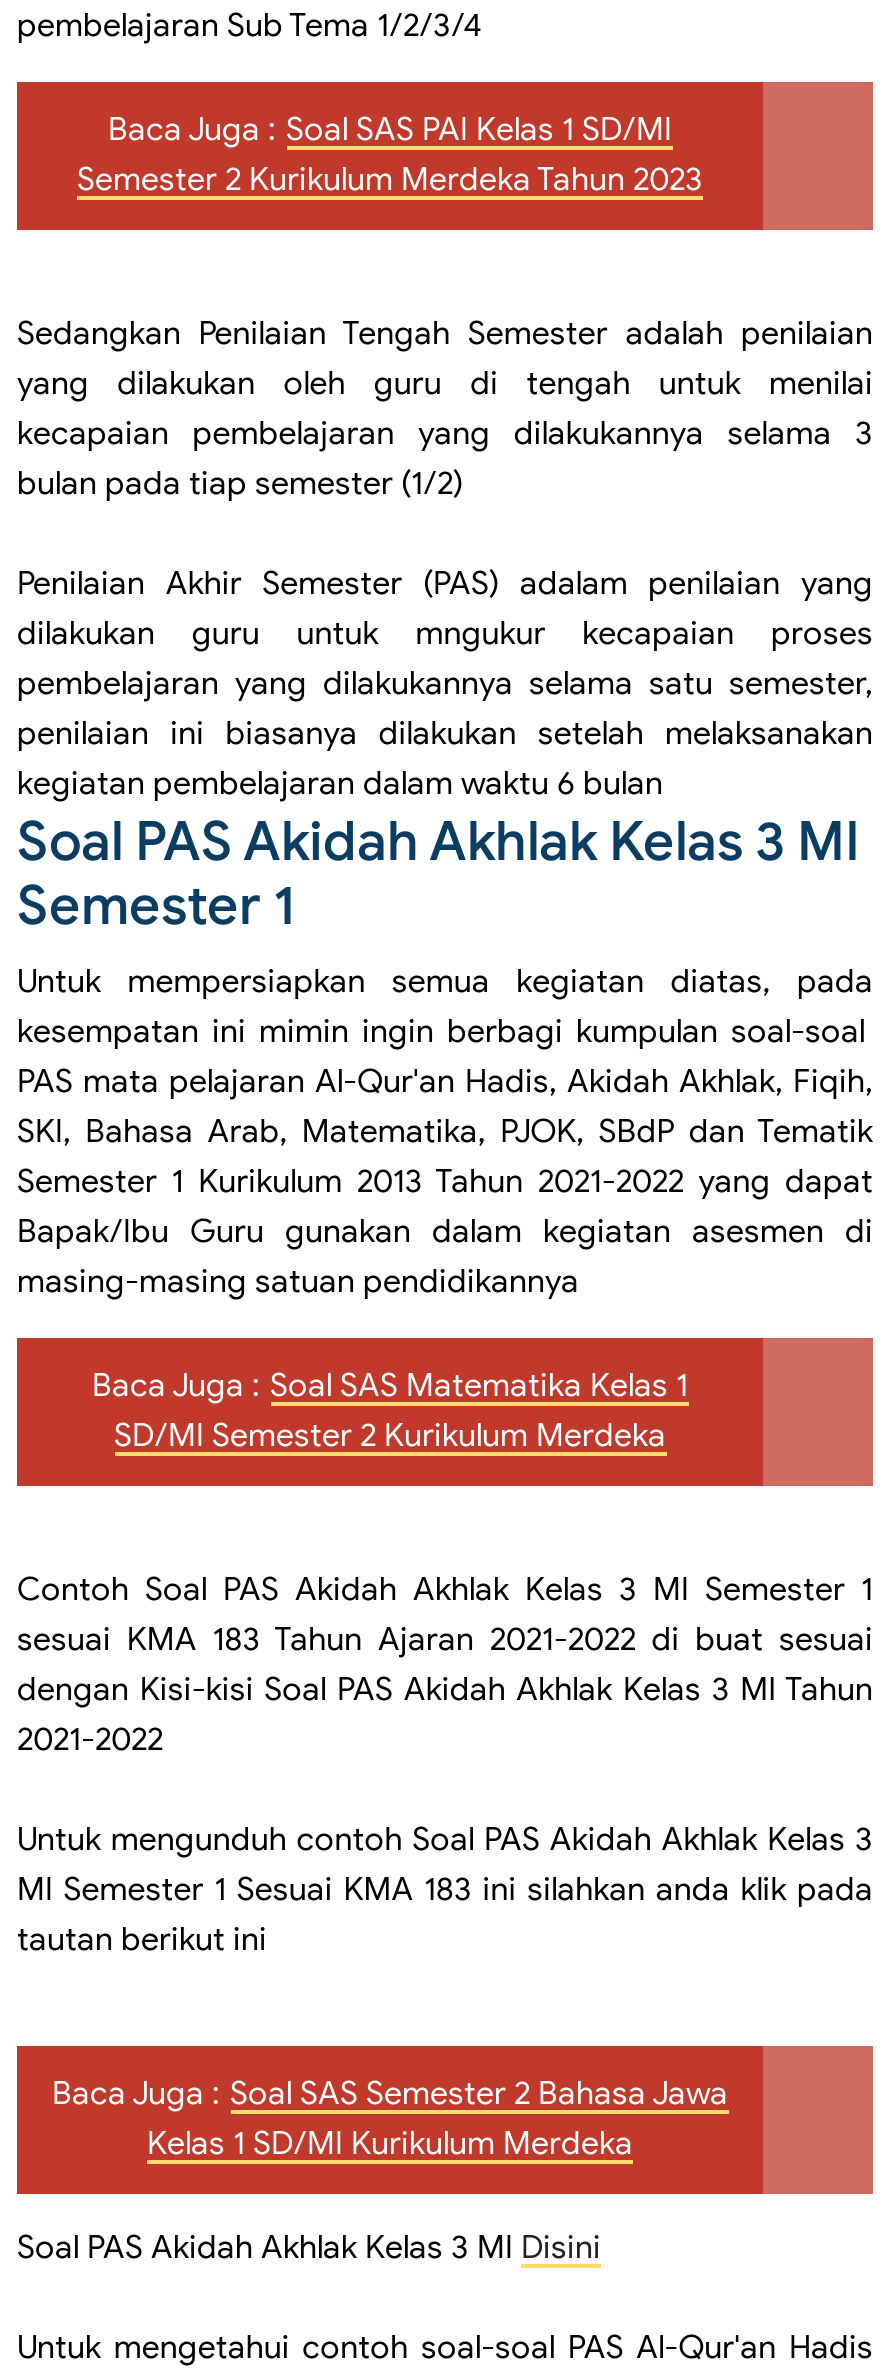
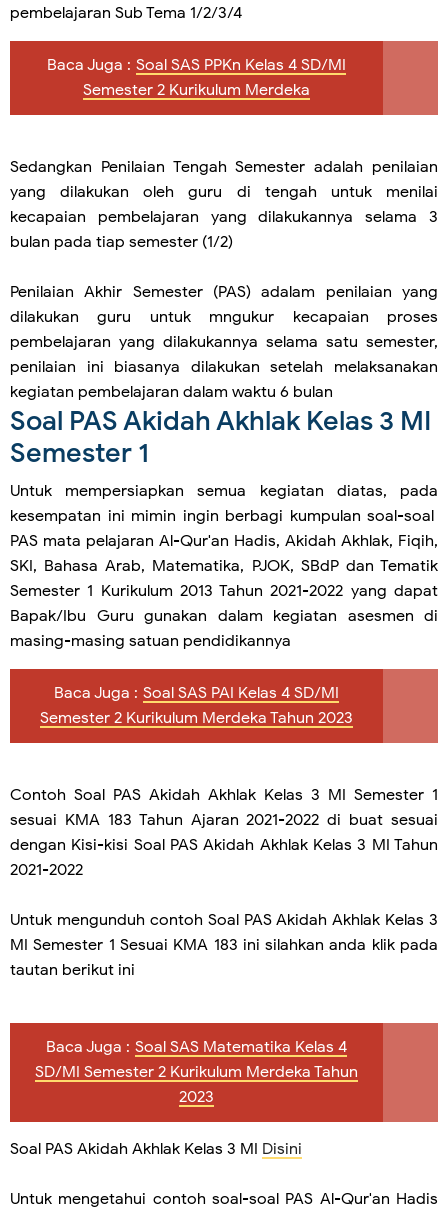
- Baca Juga : Soal SAS PAI Kelas 1 SD/MI
+ Baca Juga : Soal SAS PPKn Kelas 4 SD/MI
+ Semester 2 Kurikulum Merdeka

moved down: Semester 2 Kurikulum Merdeka Tahun 2023

- Baca Juga : Soal SAS Matematika Kelas 1
- SD/MI Semester 2 Kurikulum Merdeka
+ Baca Juga : Soal SAS PAI Kelas 4 SD/MI

- Baca Juga : Soal SAS Semester 2 Bahasa Jawa
- Kelas 1 SD/MI Kurikulum Merdeka
+ Baca Juga : Soal SAS Matematika Kelas 4
+ SD/MI Semester 2 Kurikulum Merdeka Tahun
+ 2023
